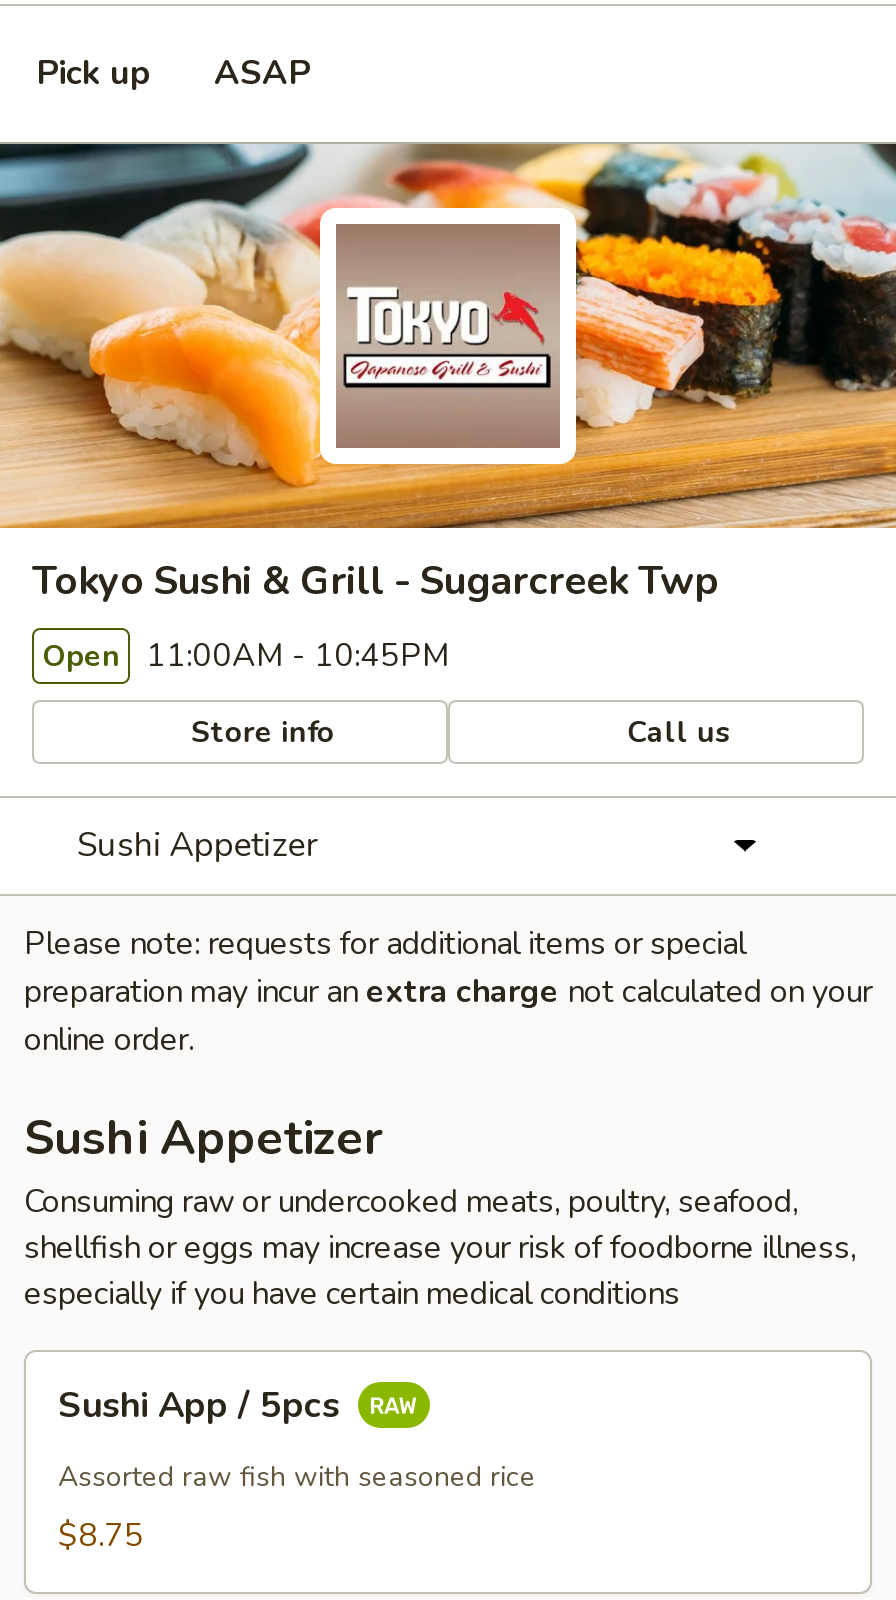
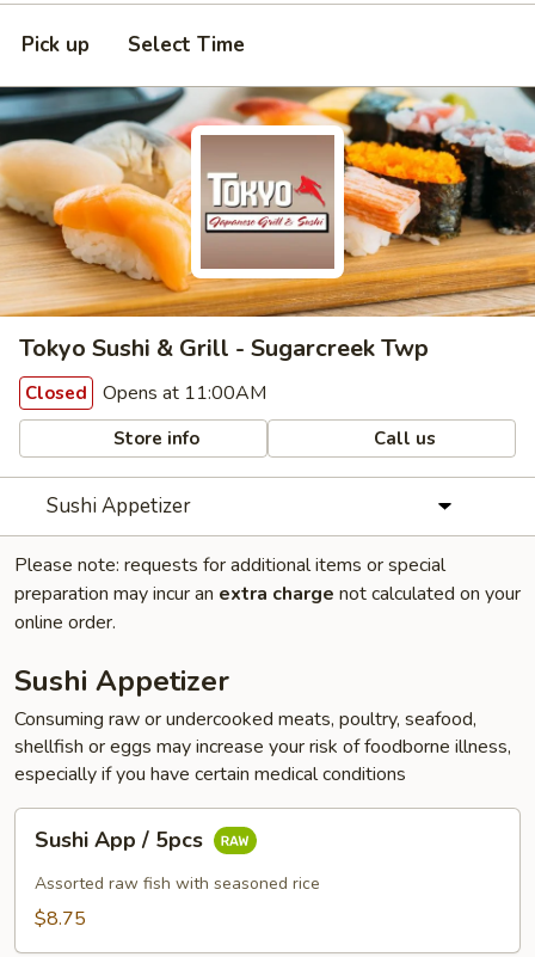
- ASAP
+ Select Time

- Open 11:00AM - 10:45PM
+ Closed Opens at 11:00AM
